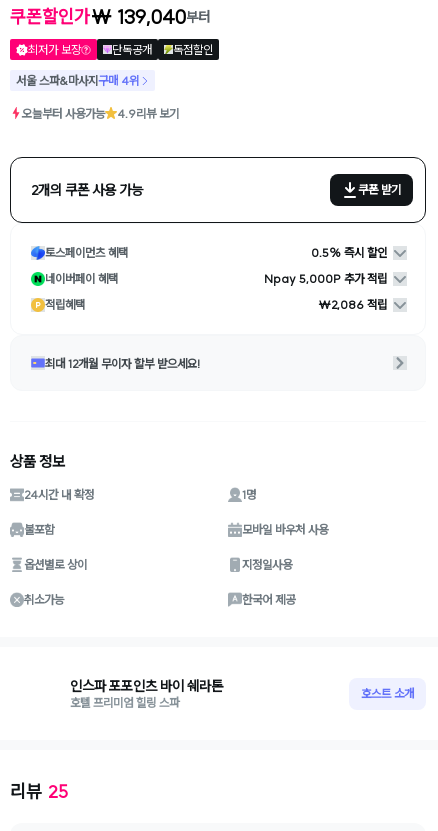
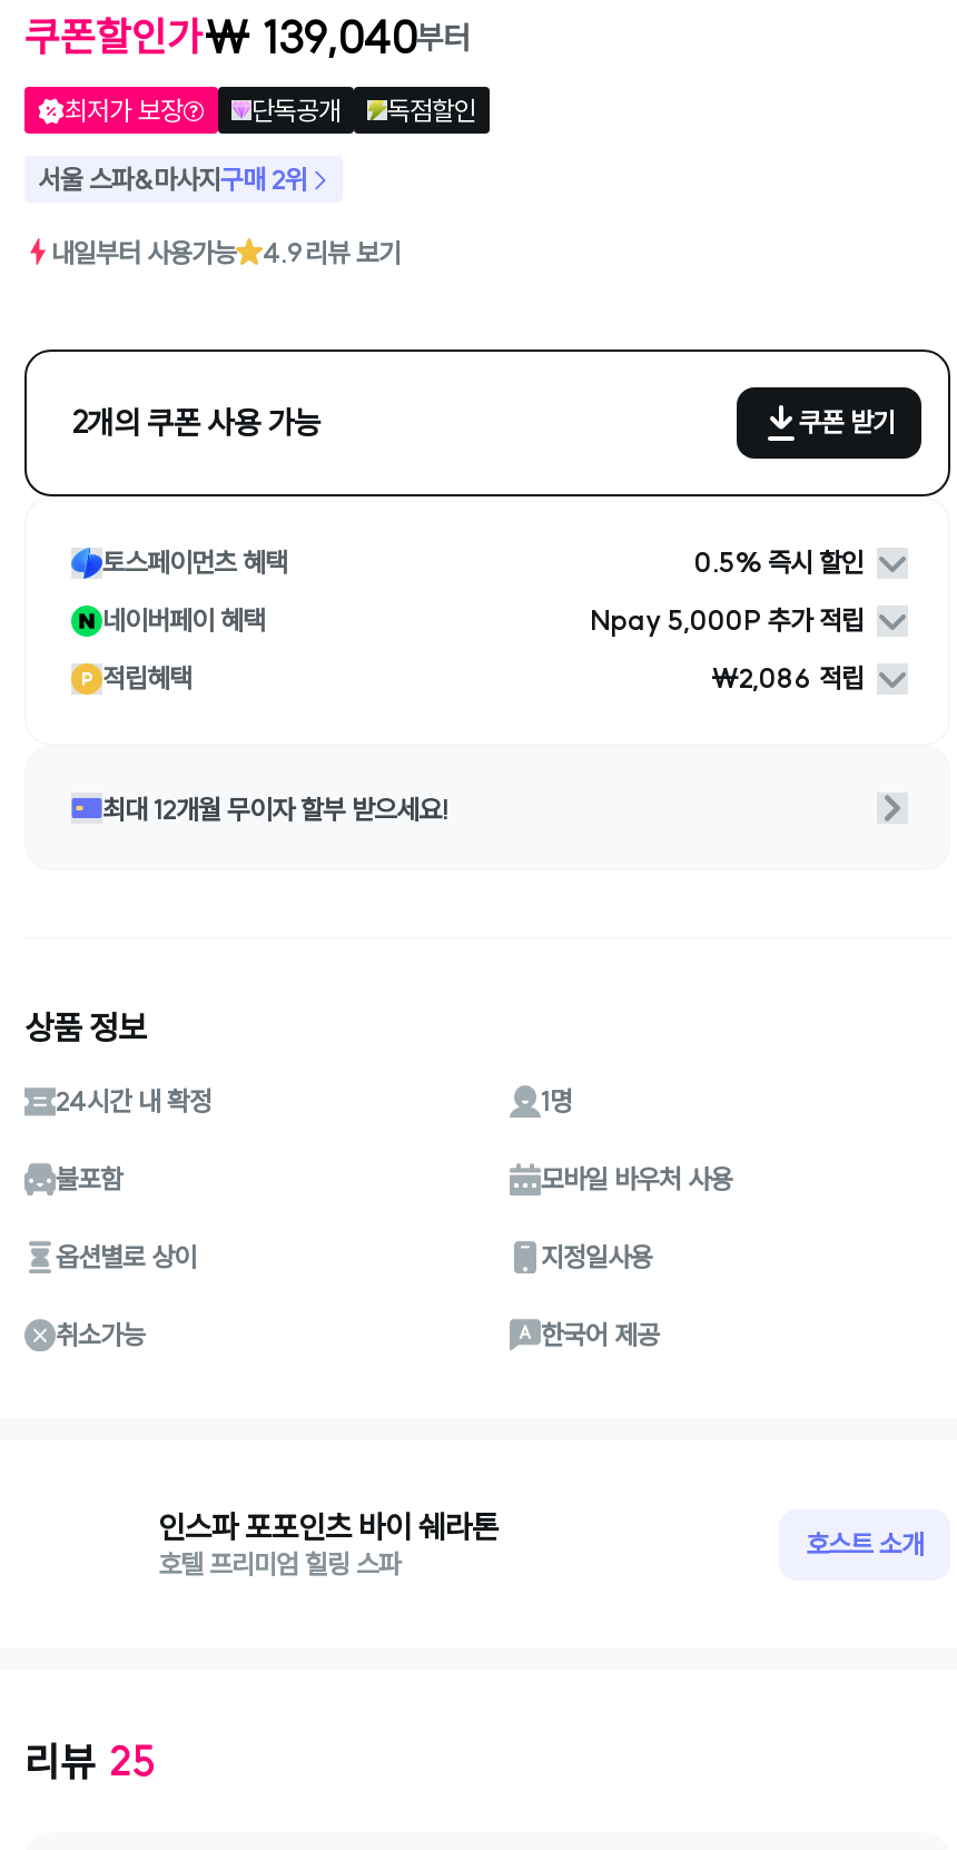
- 서울 스파&마사지구매 4위
+ 서울 스파&마사지구매 2위

- 오늘부터 사용가능
+ 내일부터 사용가능
